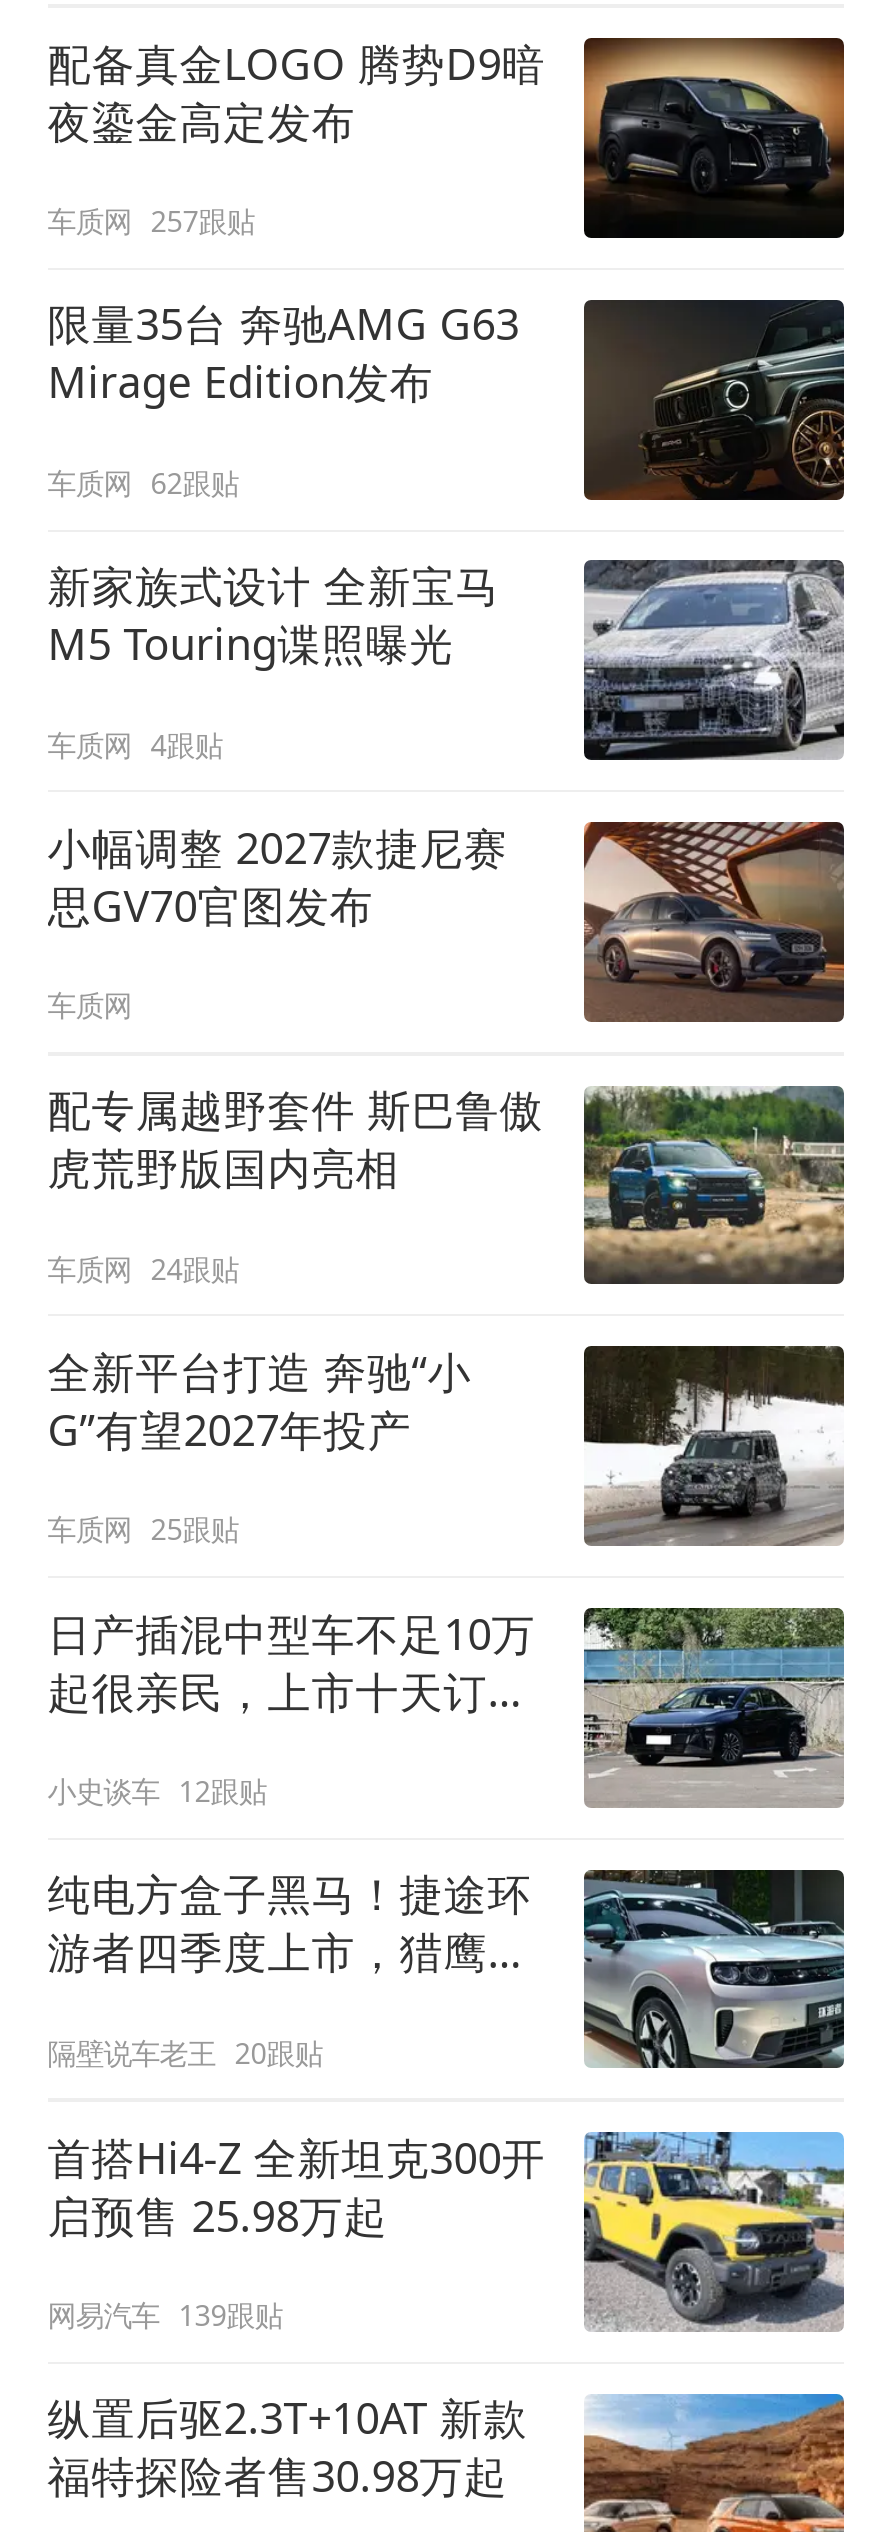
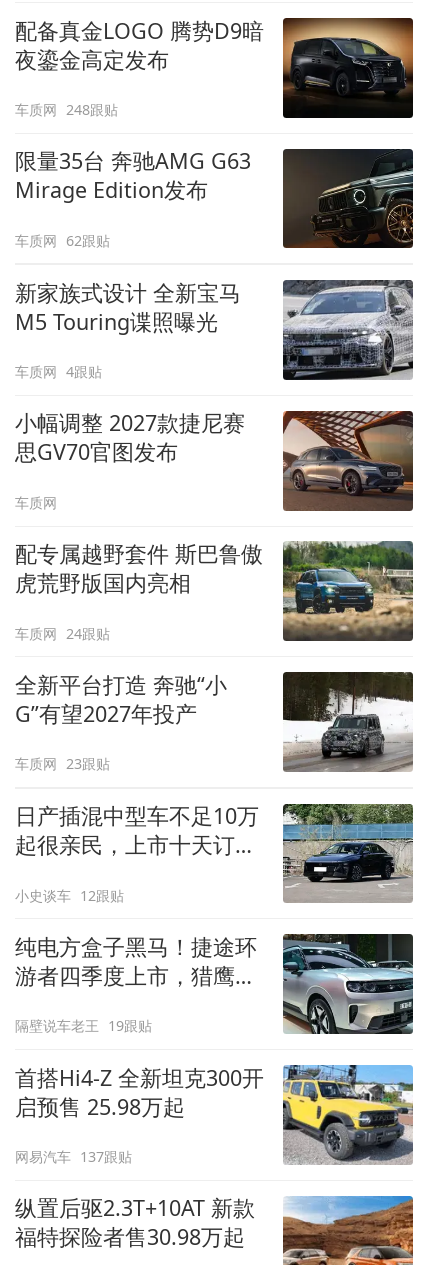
- 车质网 257跟贴
+ 车质网 248跟贴

- 车质网 25跟贴
+ 车质网 23跟贴

- 隔壁说车老王 20跟贴
+ 隔壁说车老王 19跟贴

- 网易汽车 139跟贴
+ 网易汽车 137跟贴
